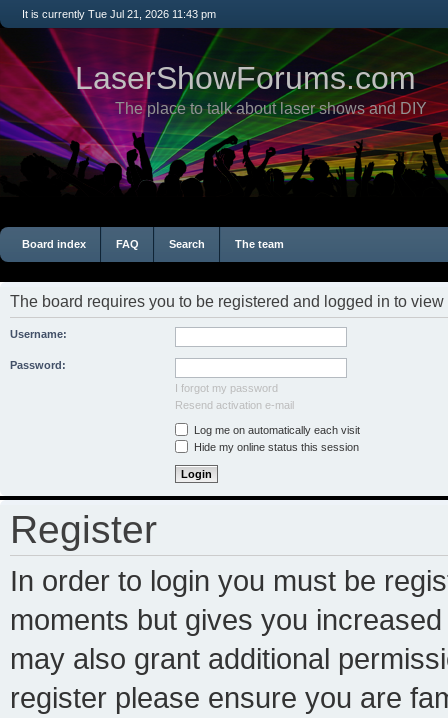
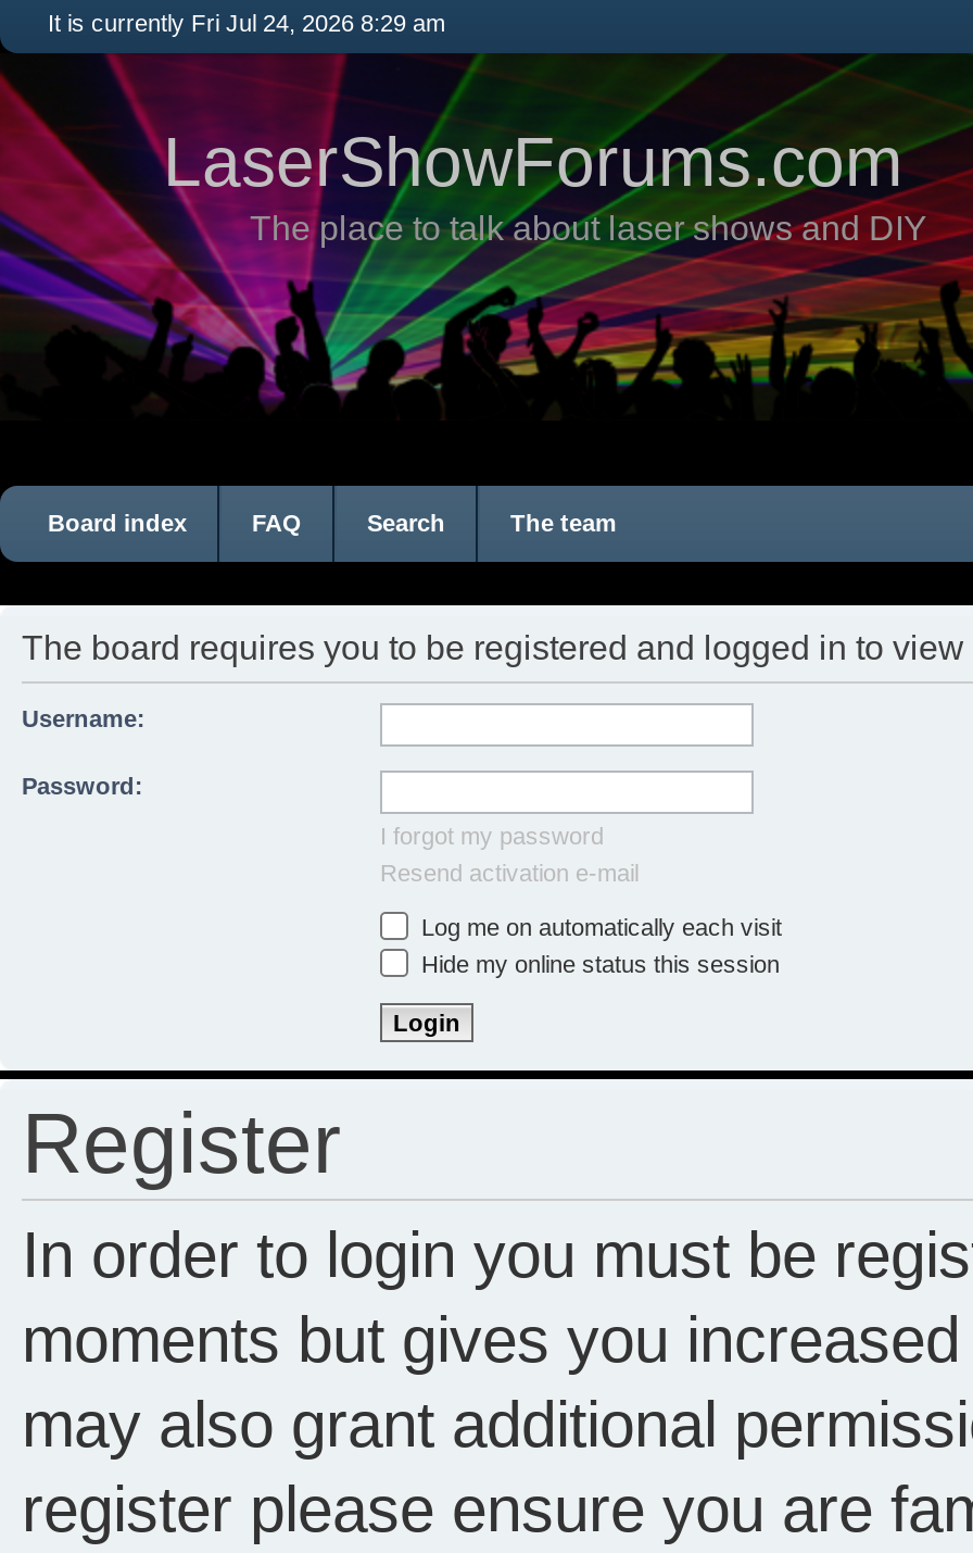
- It is currently Tue Jul 21, 2026 11:43 pm
+ It is currently Fri Jul 24, 2026 8:29 am
